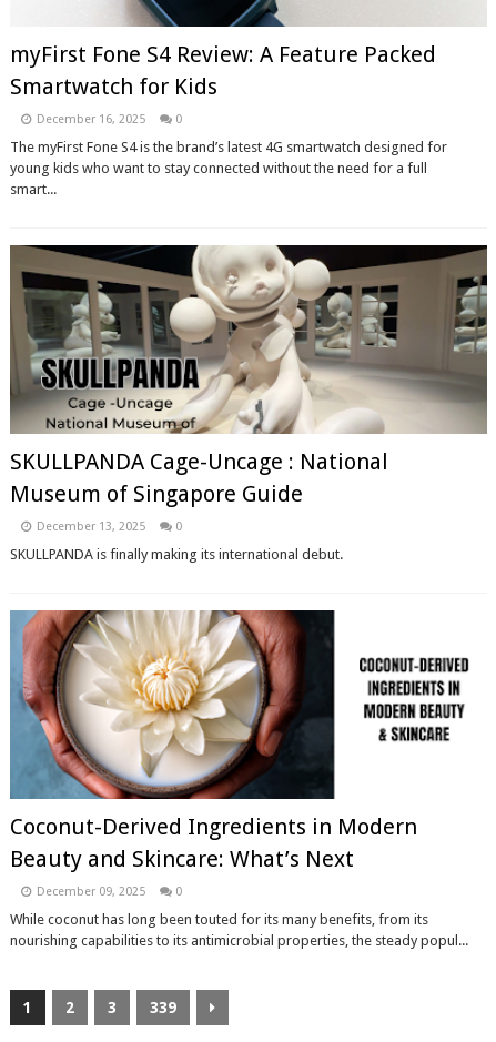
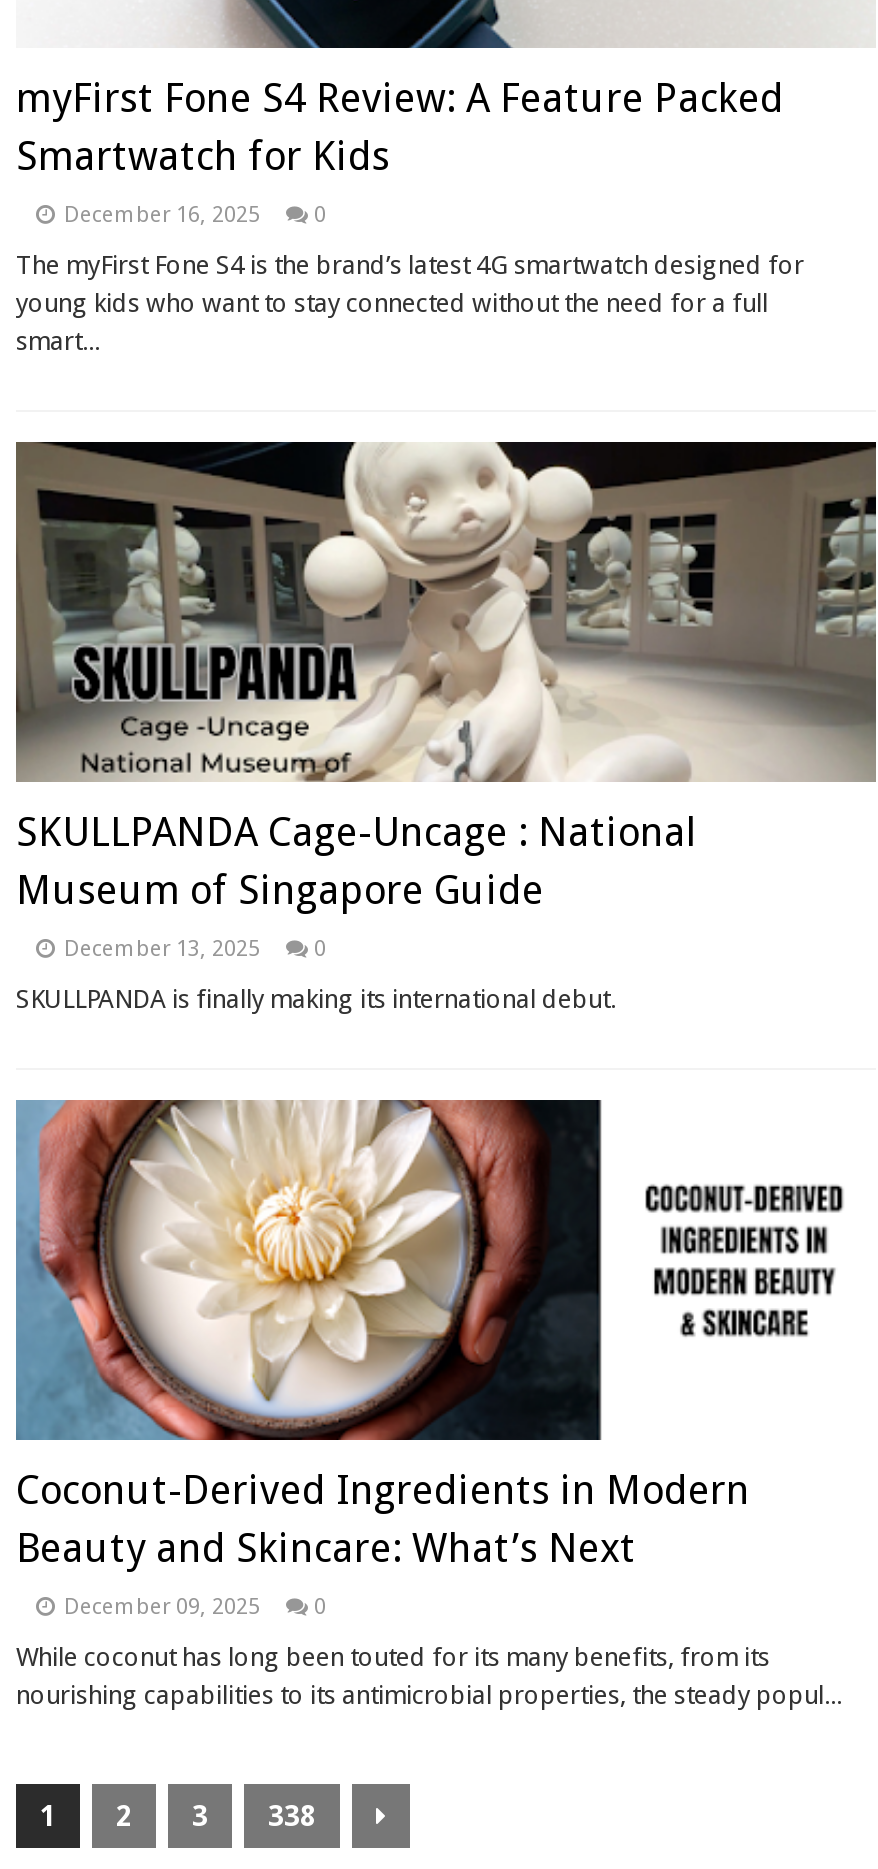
- 1 2 3 339
+ 1 2 3 338
